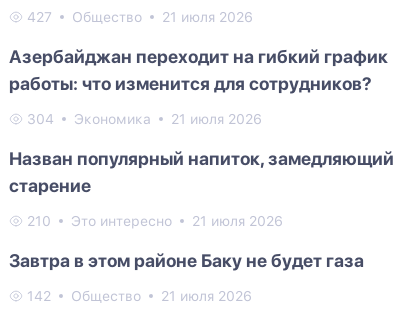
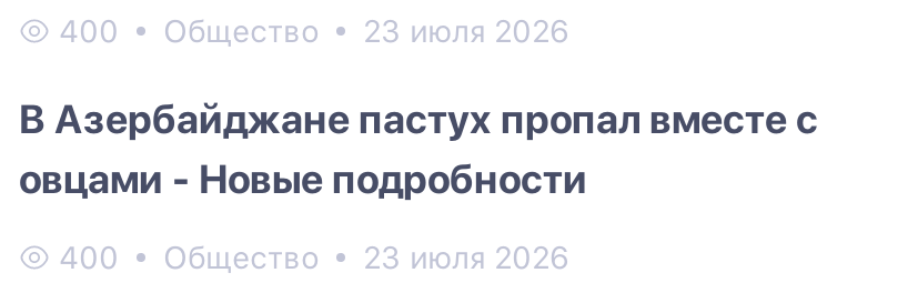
- 21 июля 2026
- Азербайджан переходит на гибкий график
- работы: что изменится для сотрудников?
- 304
- Экономика
- 21 июля 2026
- Назван популярный напиток, замедляющий
- старение
- 210
- Это интересно
- 21 июля 2026
- Завтра в этом районе Баку не будет газа
- 142
+ 23 июля 2026
+ В Азербайджане пастух пропал вместе с
+ овцами - Новые подробности
+ 400

- 427
+ 400

- 21 июля 2026
+ 23 июля 2026
